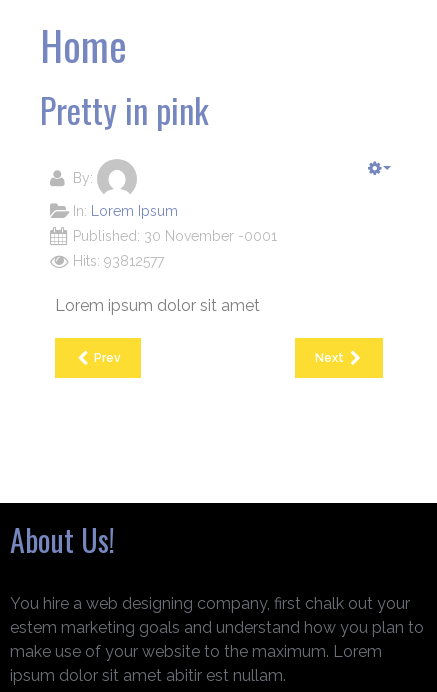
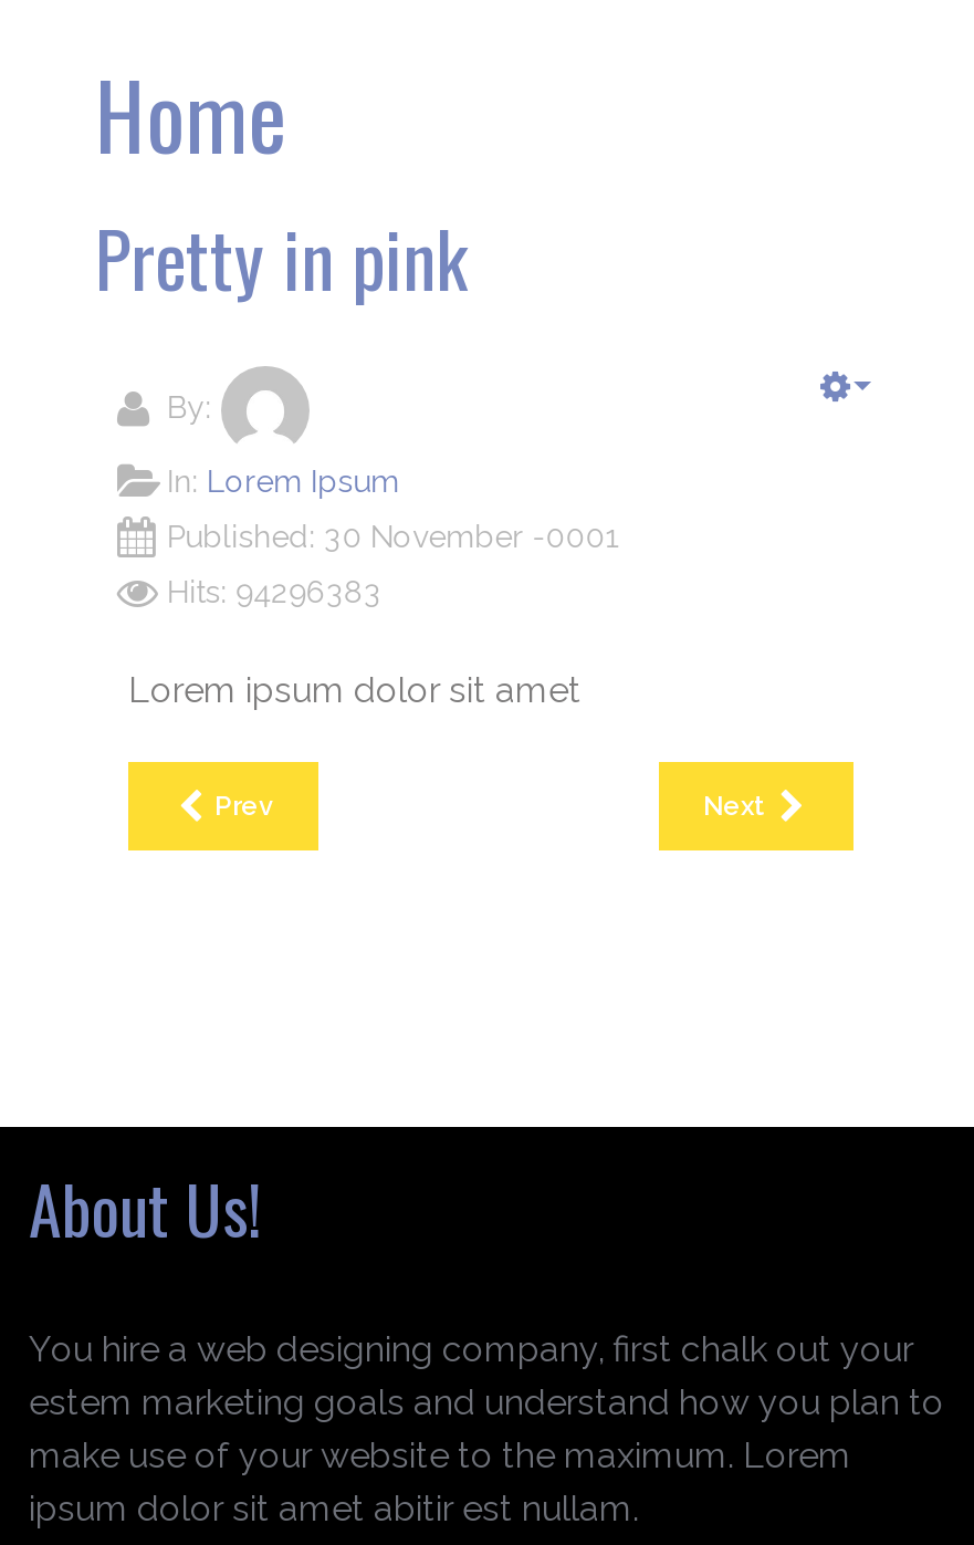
- Hits: 93812577
+ Hits: 94296383
